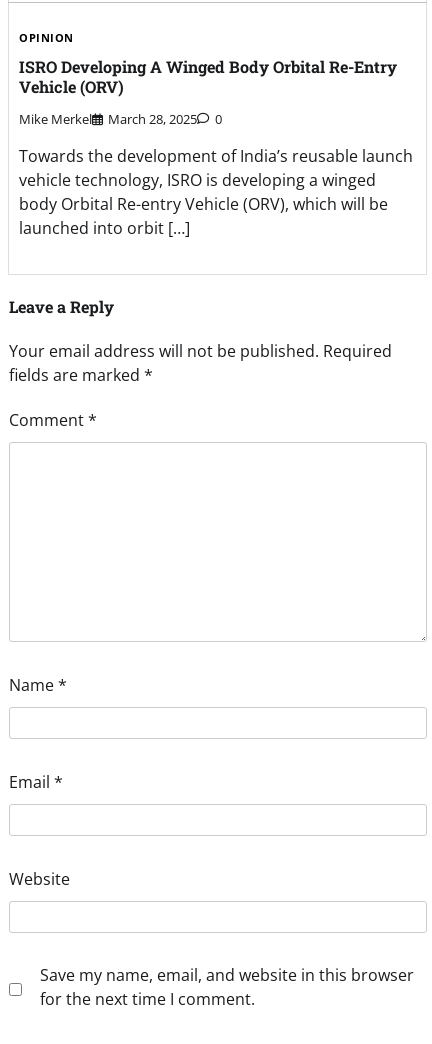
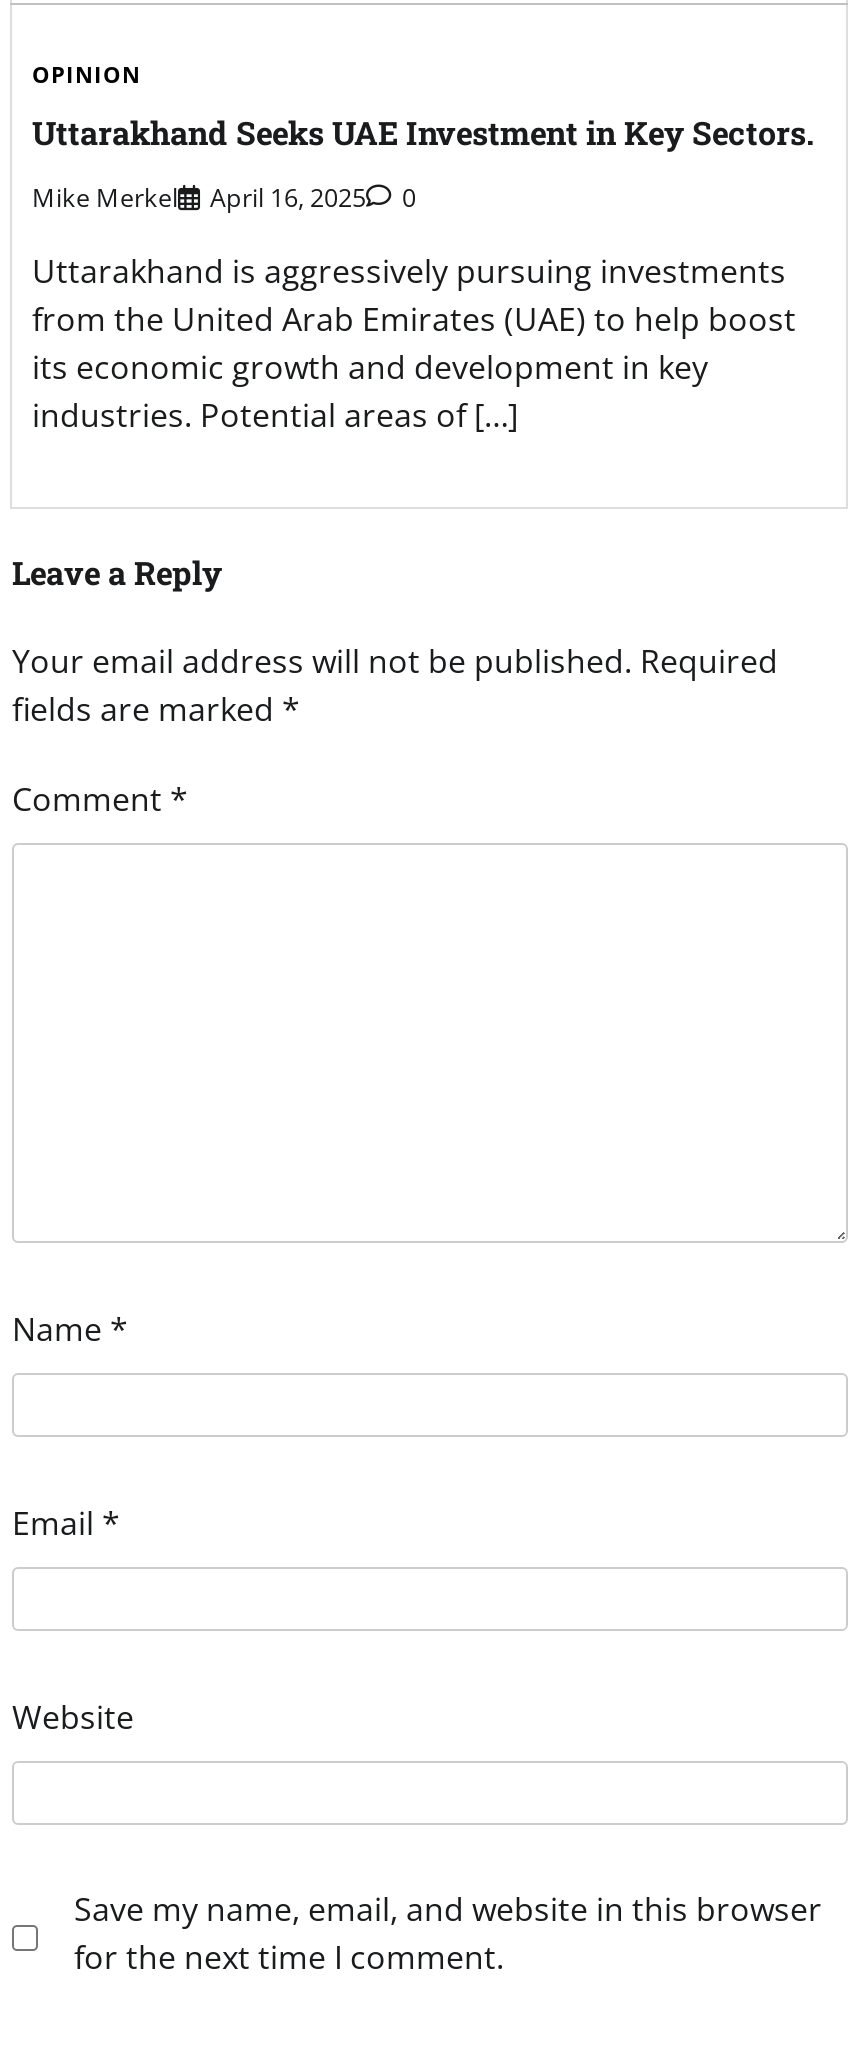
- ISRO Developing A Winged Body Orbital Re-Entry
- Vehicle (ORV)
+ Uttarakhand Seeks UAE Investment in Key Sectors.

- Mike Merkel March 28, 2025 0
+ Mike Merkel April 16, 2025 0

- Towards the development of India’s reusable launch
- vehicle technology, ISRO is developing a winged
- body Orbital Re-entry Vehicle (ORV), which will be
- launched into orbit […]
+ Uttarakhand is aggressively pursuing investments
+ from the United Arab Emirates (UAE) to help boost
+ its economic growth and development in key
+ industries. Potential areas of […]
